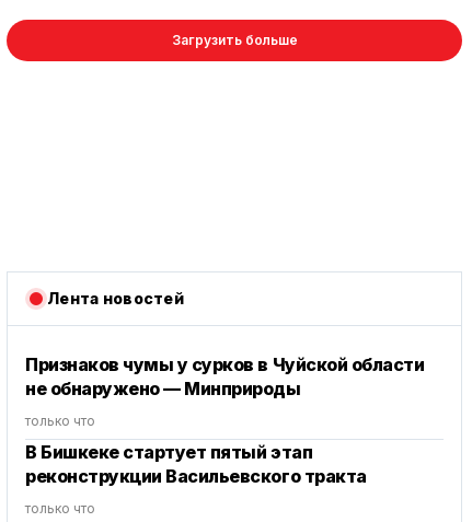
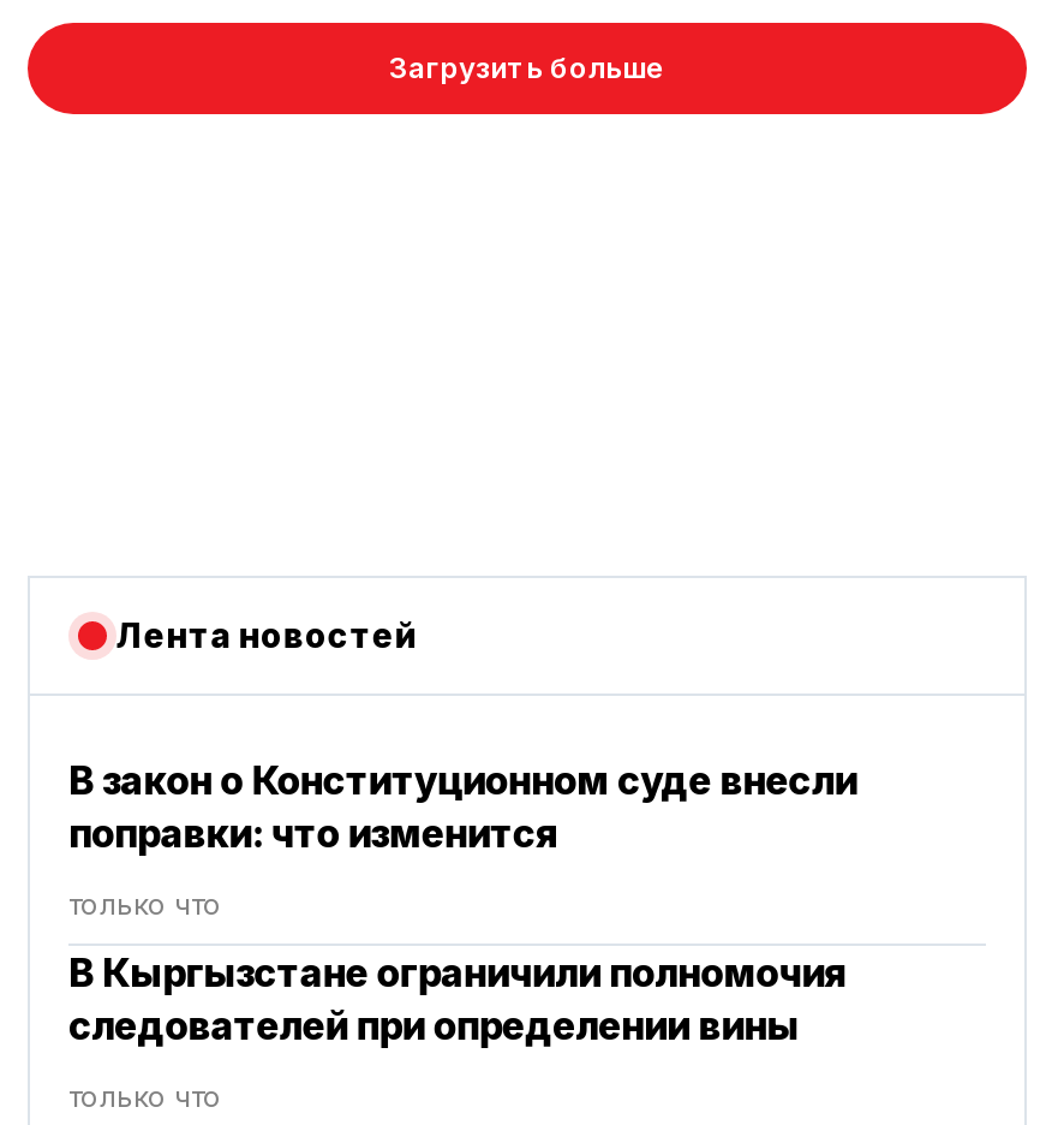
- Признаков чумы у сурков в Чуйской области
- не обнаружено — Минприроды
+ В закон о Конституционном суде внесли
+ поправки: что изменится

- В Бишкеке стартует пятый этап
- реконструкции Васильевского тракта
+ В Кыргызстане ограничили полномочия
+ следователей при определении вины
